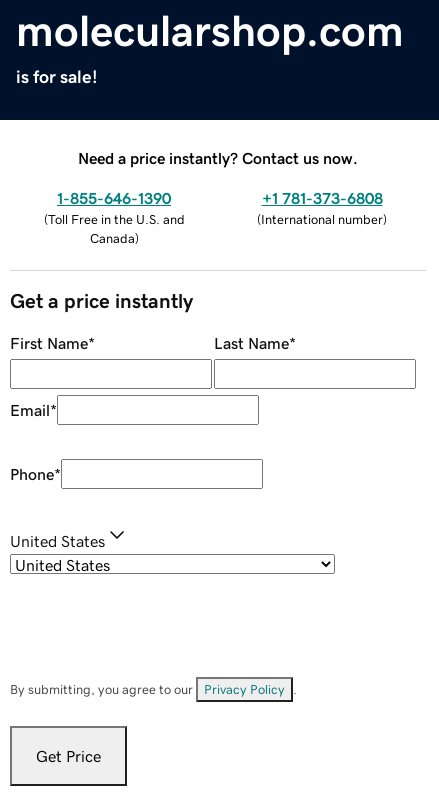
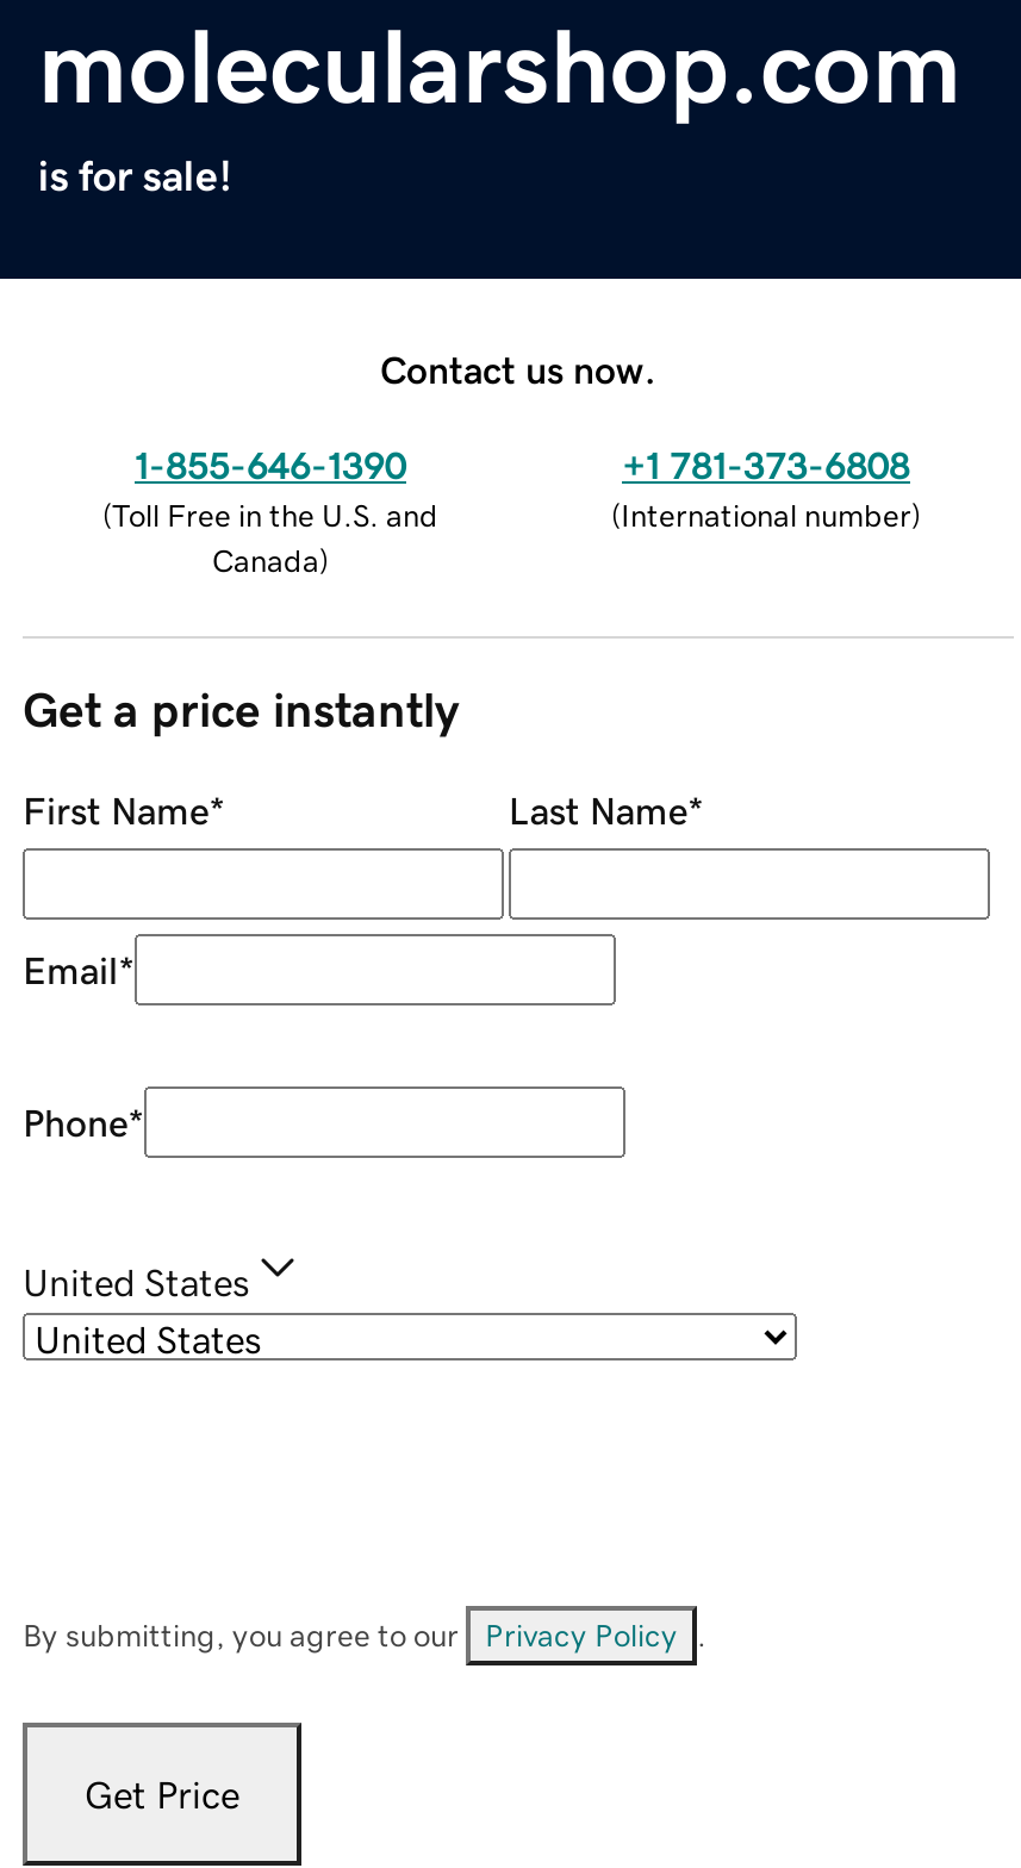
- Need a price instantly? Contact us now.
+ Contact us now.
